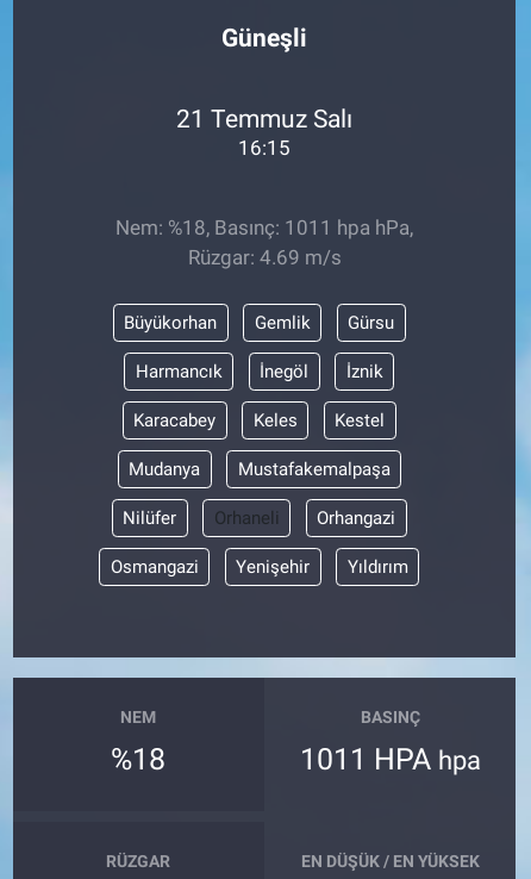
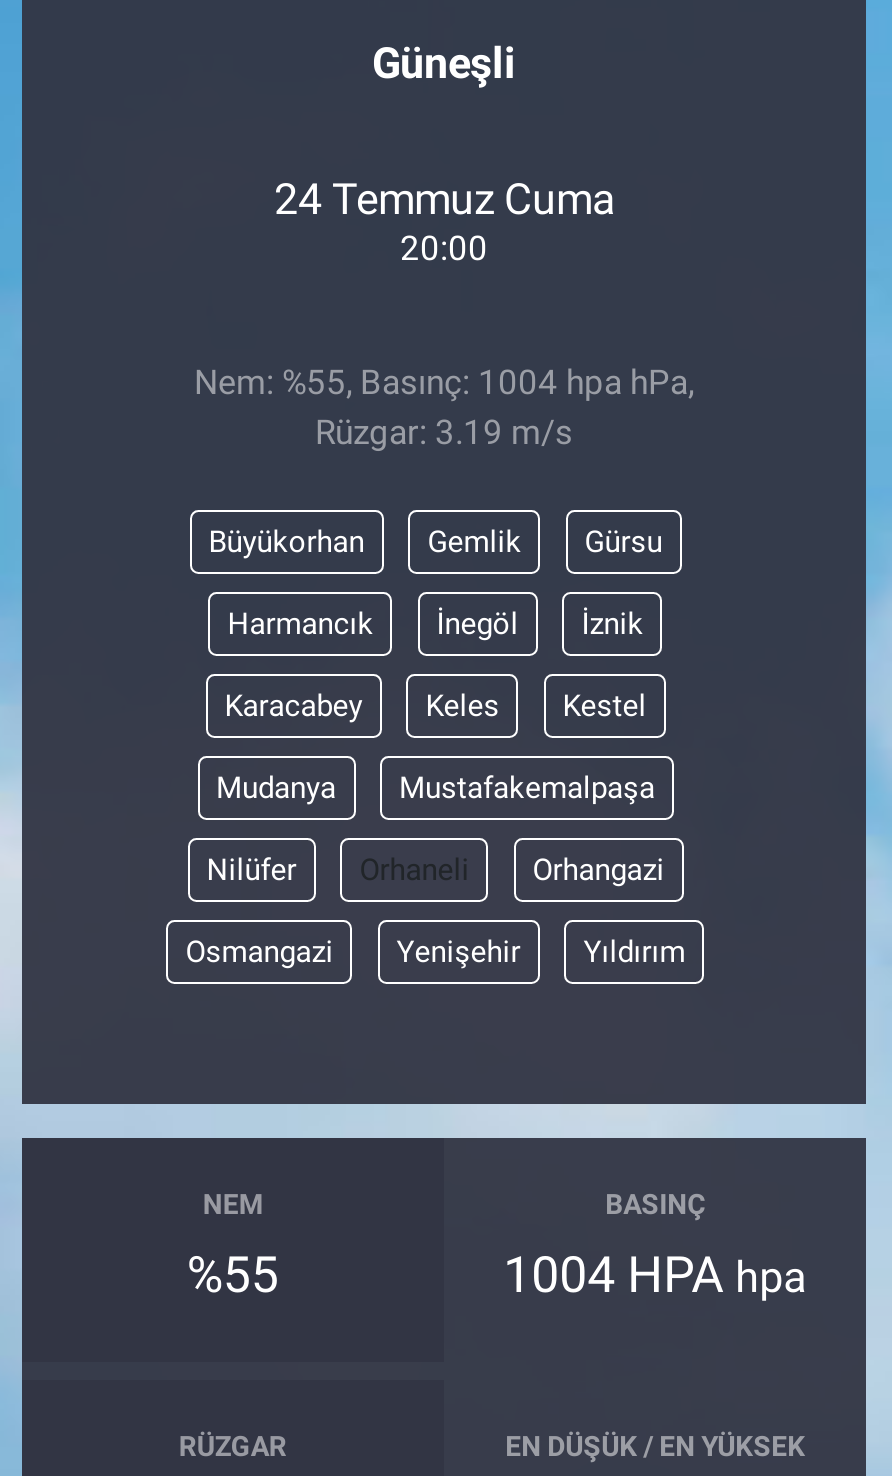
- 21 Temmuz Salı
+ 24 Temmuz Cuma

- 16:15
+ 20:00

- Nem: %18, Basınç: 1011 hpa hPa,
+ Nem: %55, Basınç: 1004 hpa hPa,

- Rüzgar: 4.69 m/s
+ Rüzgar: 3.19 m/s

- %18
+ %55

- 1011 HPA hpa
+ 1004 HPA hpa
